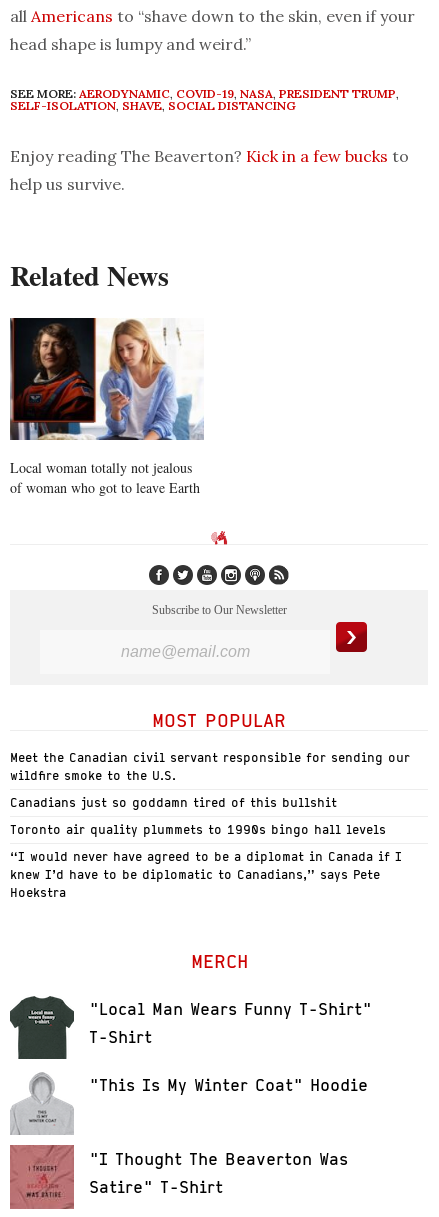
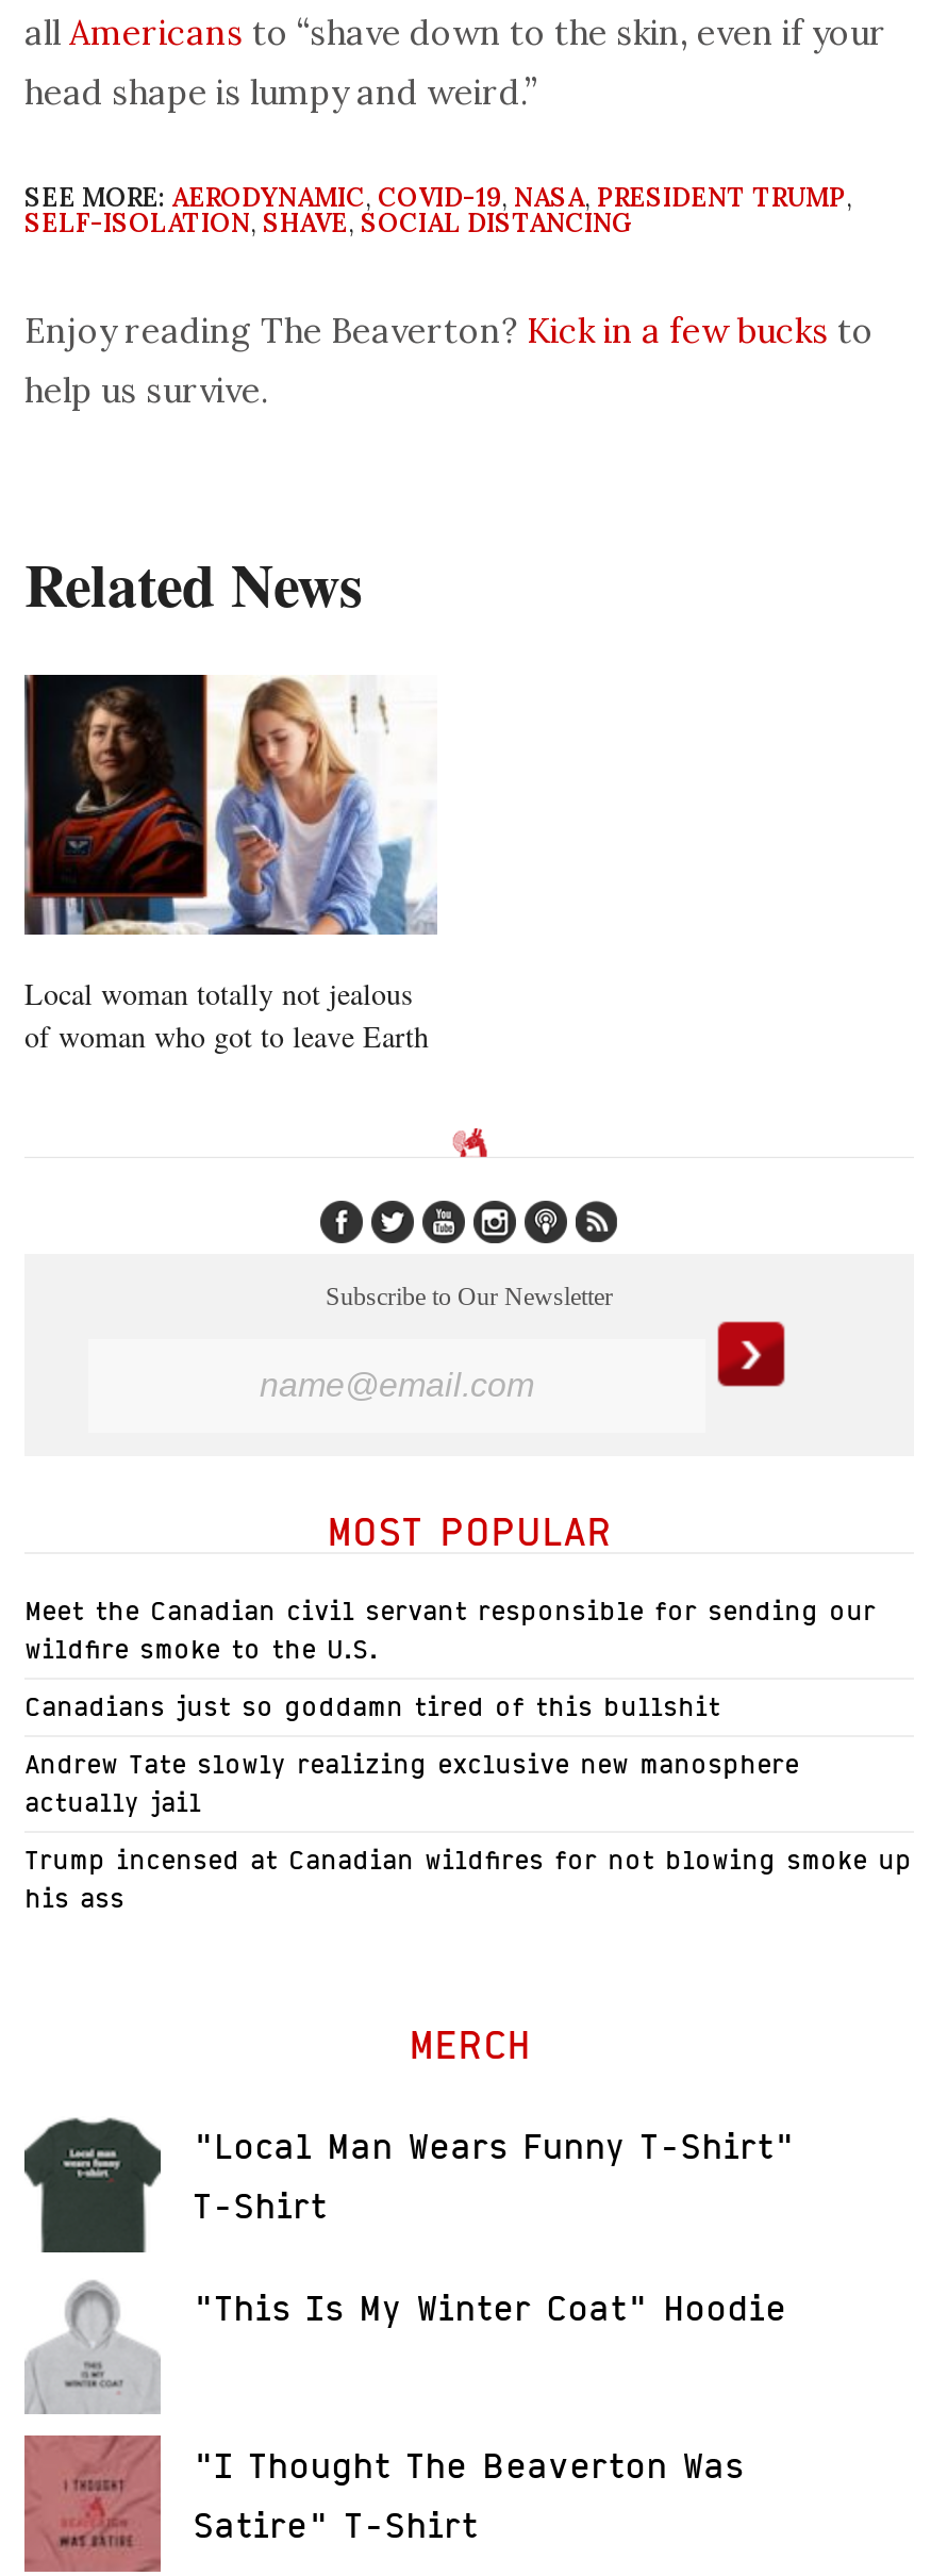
- Toronto air quality plummets to 1990s bingo hall levels
+ Andrew Tate slowly realizing exclusive new manosphere
+ actually jail

- “I would never have agreed to be a diplomat in Canada if I
- knew I’d have to be diplomatic to Canadians,” says Pete
- Hoekstra
+ Trump incensed at Canadian wildfires for not blowing smoke up
+ his ass
